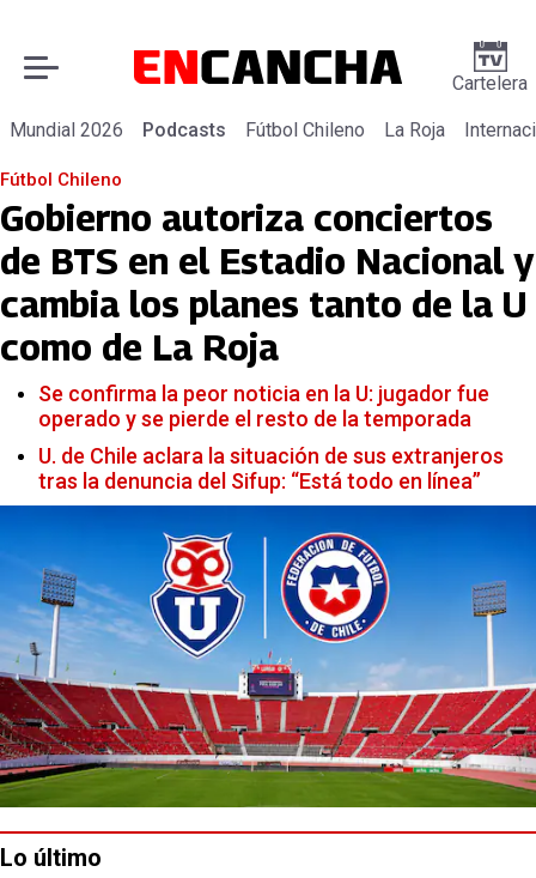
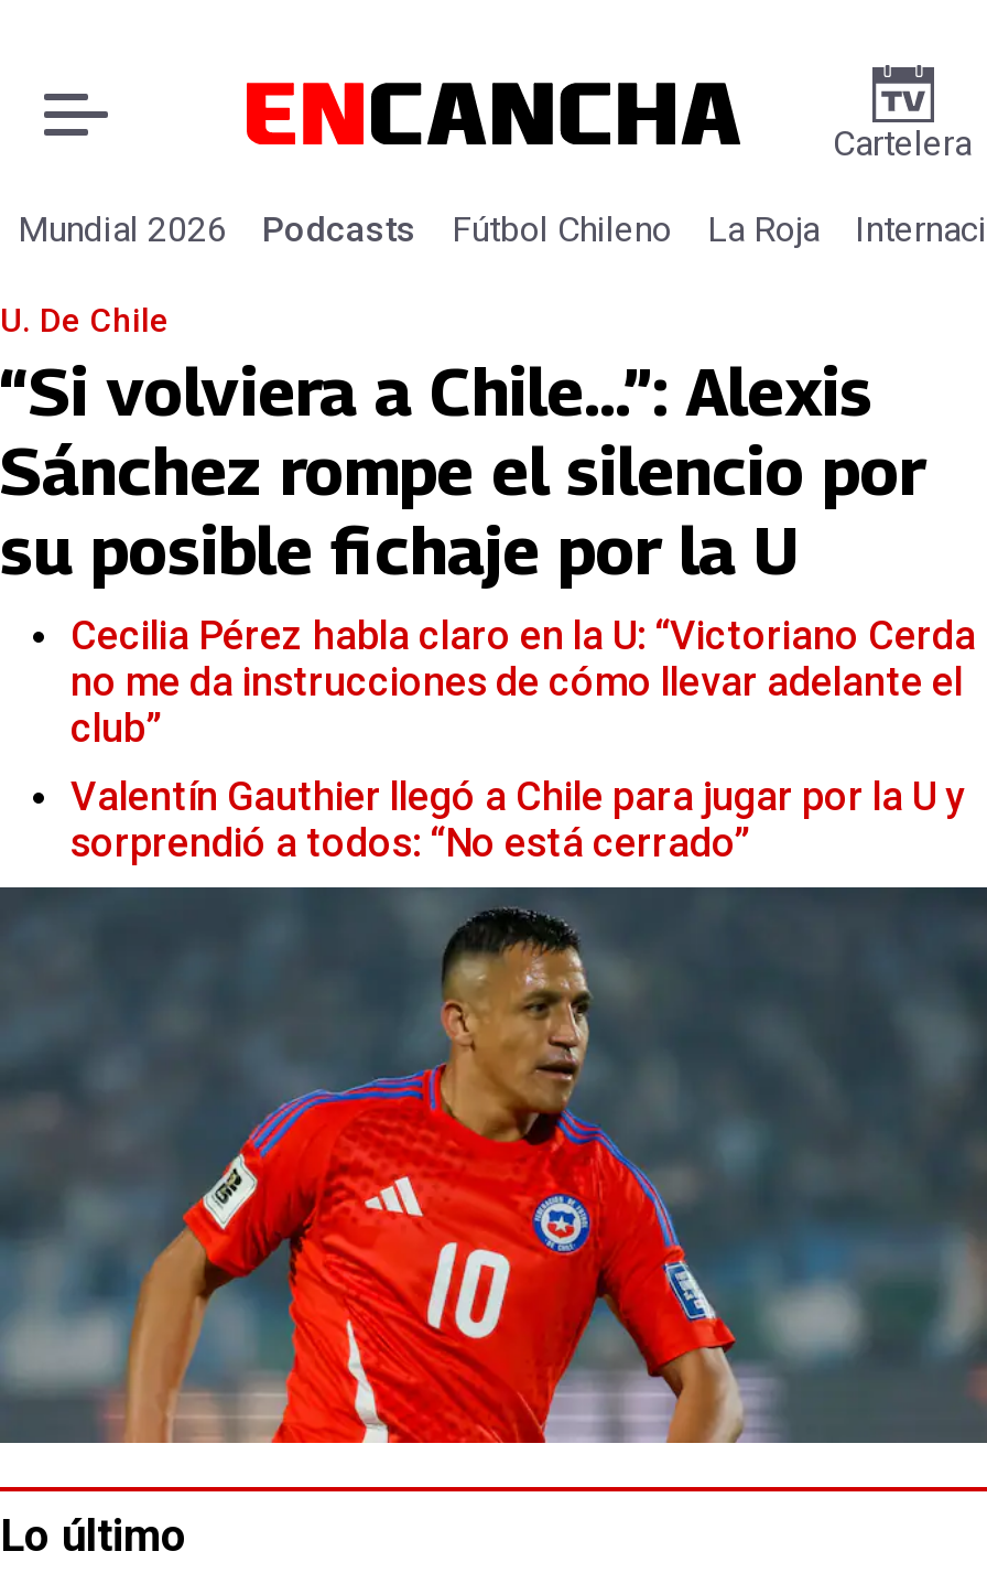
- Fútbol Chileno
- Gobierno autoriza conciertos
- de BTS en el Estadio Nacional y
- cambia los planes tanto de la U
- como de La Roja
- Se confirma la peor noticia en la U: jugador fue
- operado y se pierde el resto de la temporada
+ U. De Chile
+ “Si volviera a Chile...”: Alexis
+ Sánchez rompe el silencio por
+ su posible fichaje por la U
+ Cecilia Pérez habla claro en la U: “Victoriano Cerda
+ no me da instrucciones de cómo llevar adelante el
+ club”

- U. de Chile aclara la situación de sus extranjeros
- tras la denuncia del Sifup: “Está todo en línea”
+ Valentín Gauthier llegó a Chile para jugar por la U y
+ sorprendió a todos: “No está cerrado”

- [image]
+ [image]
